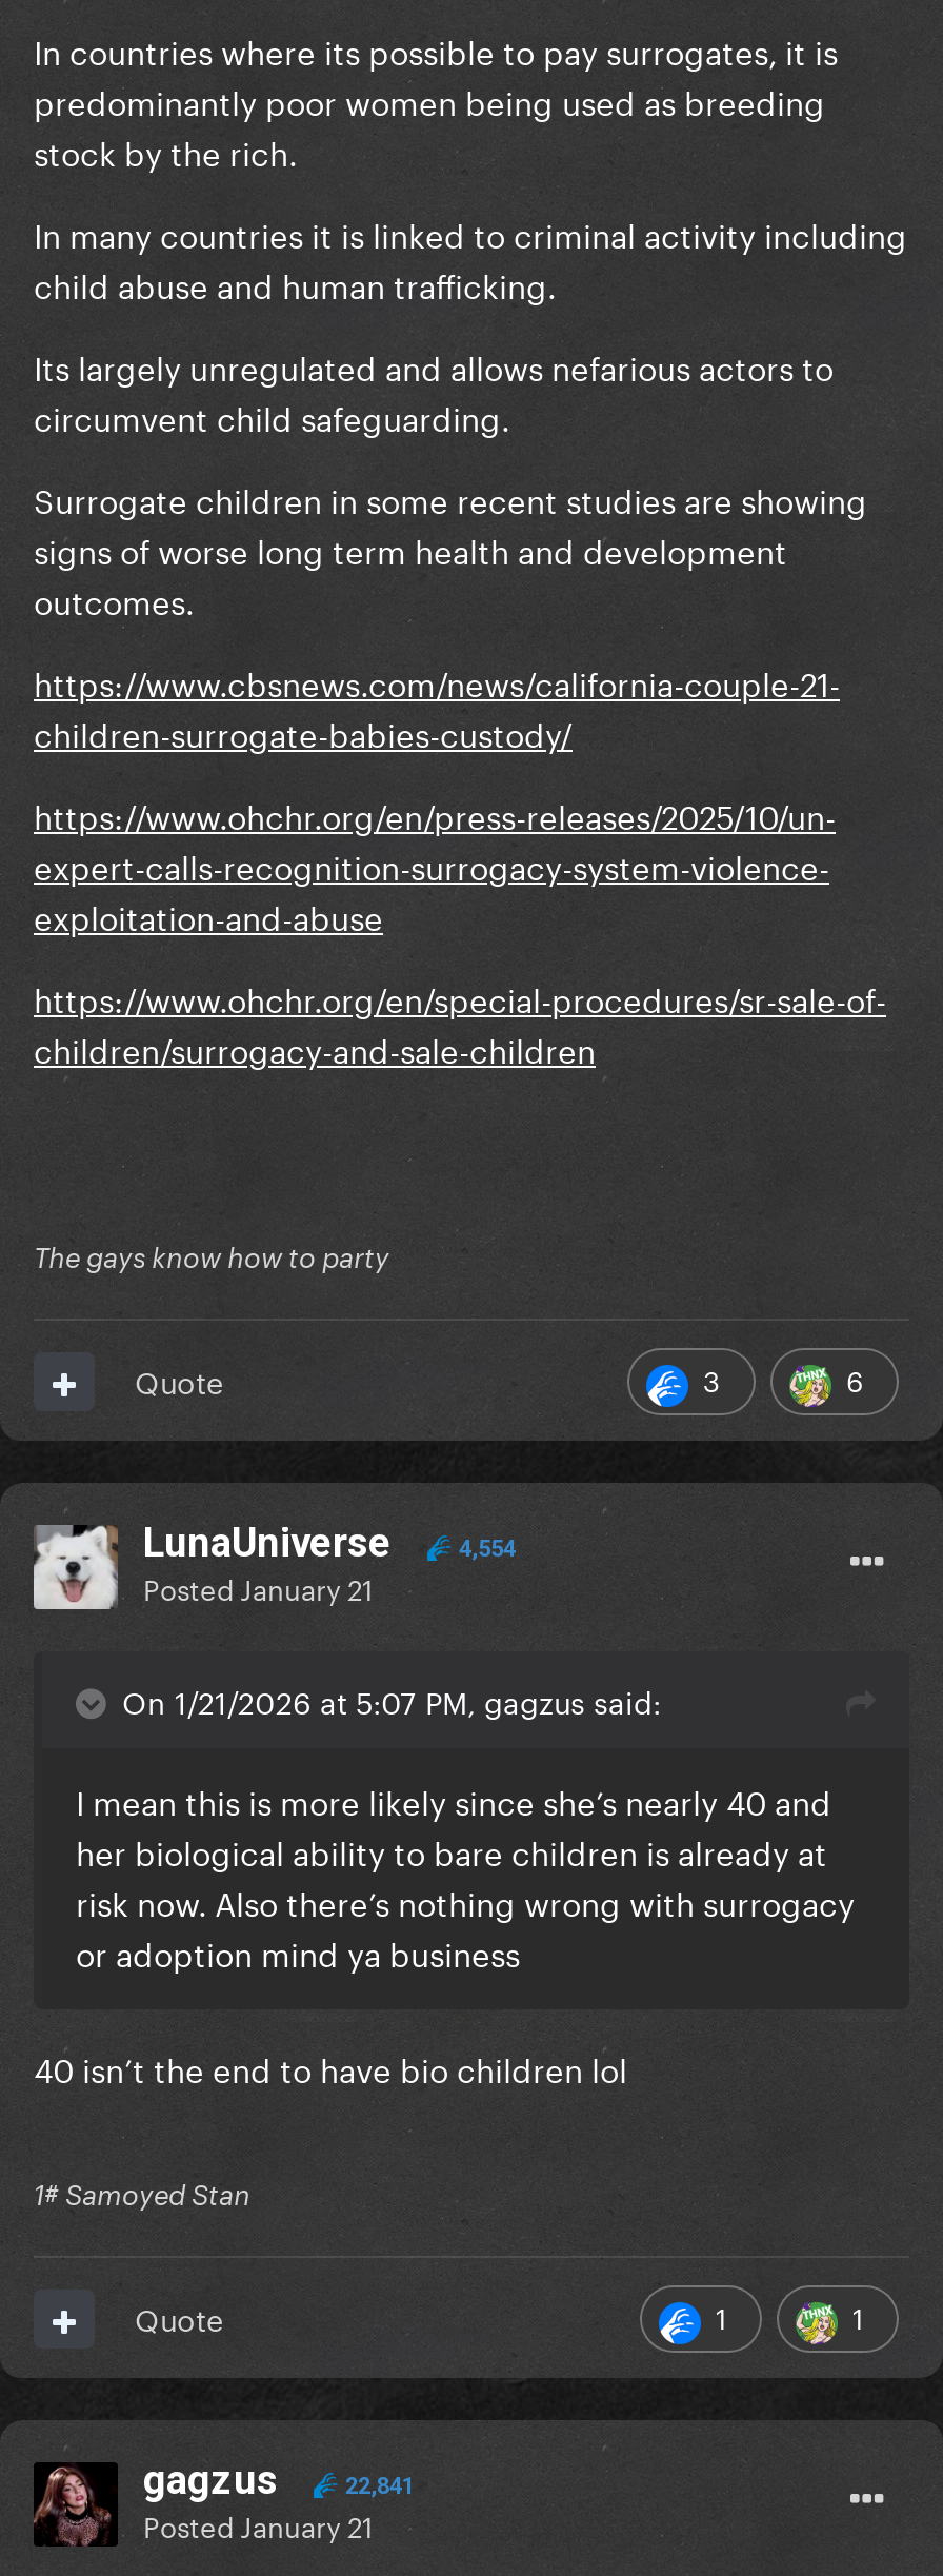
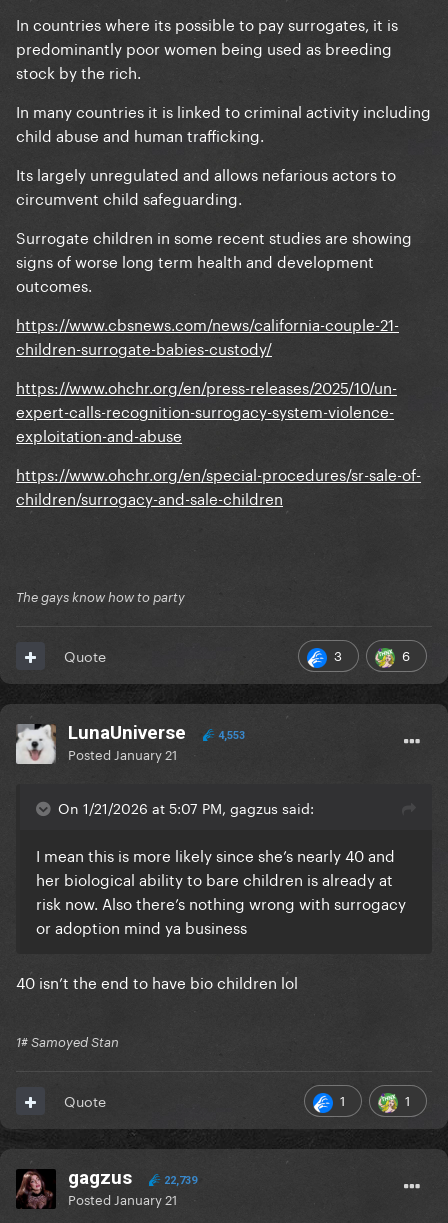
- 4,554
+ 4,553

- 22,841
+ 22,739
